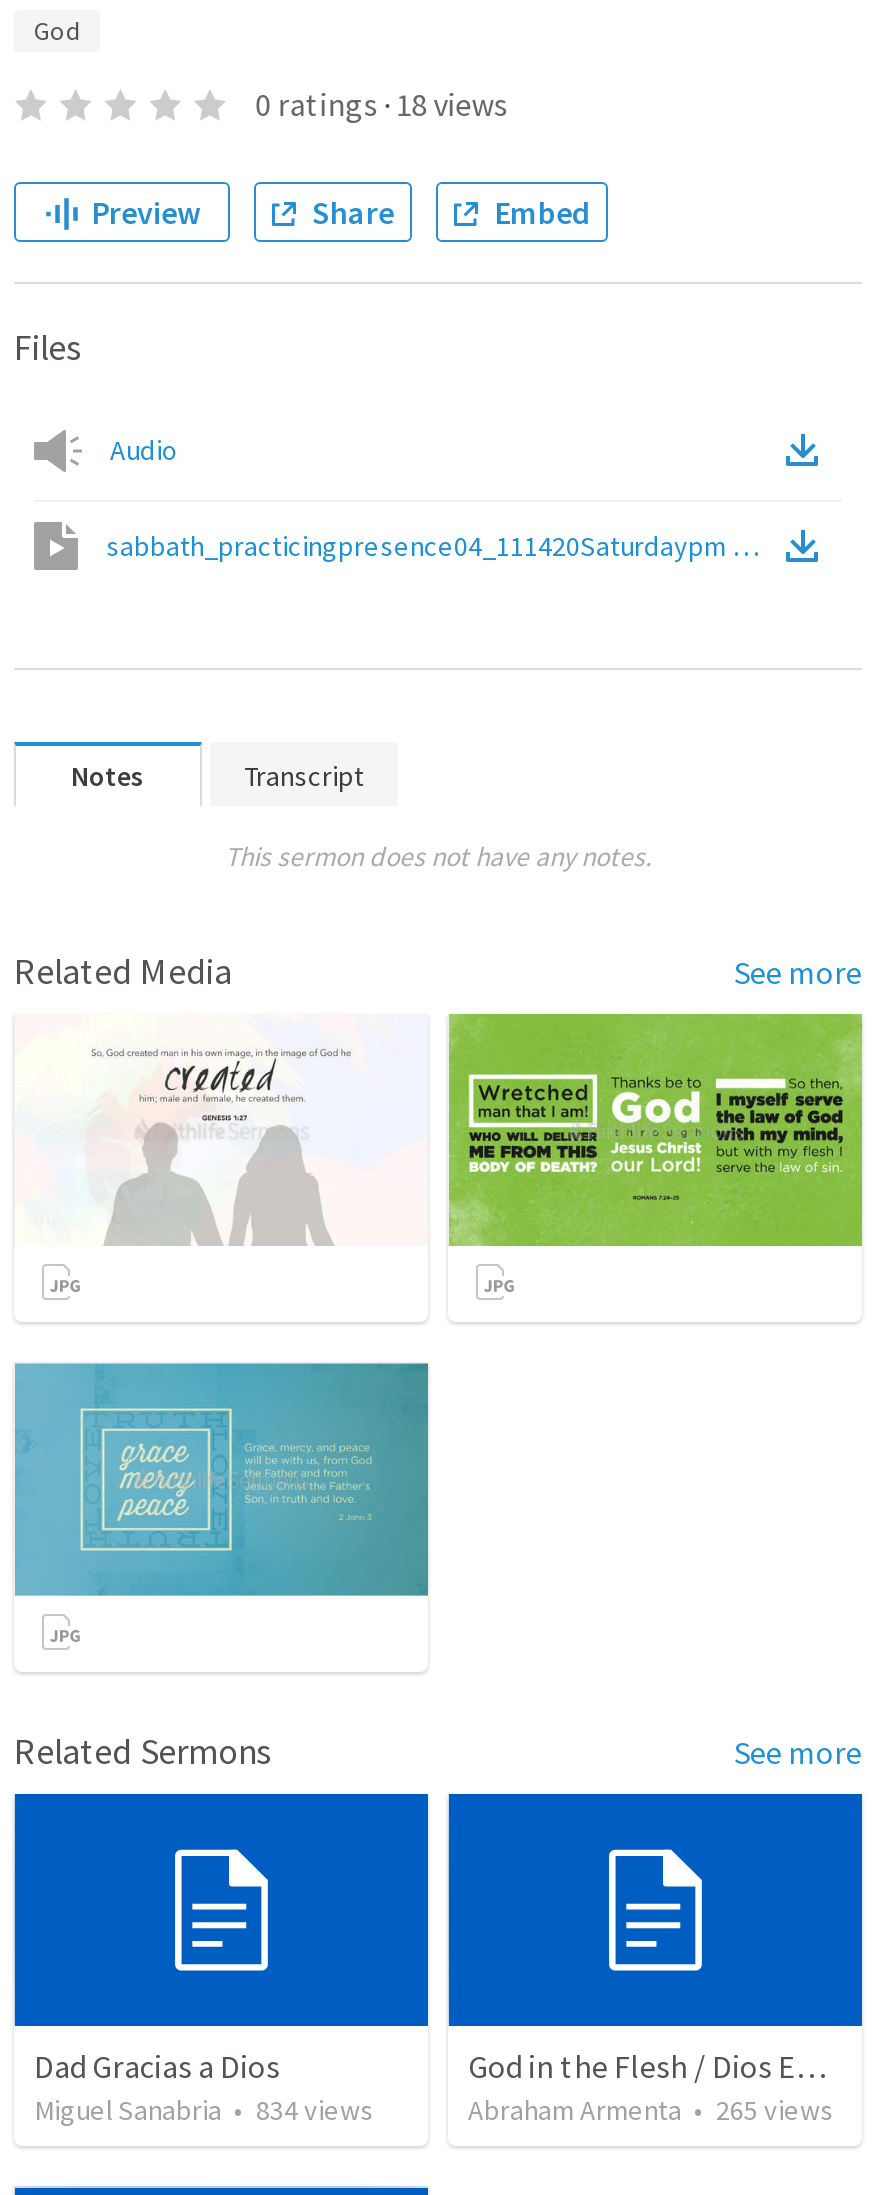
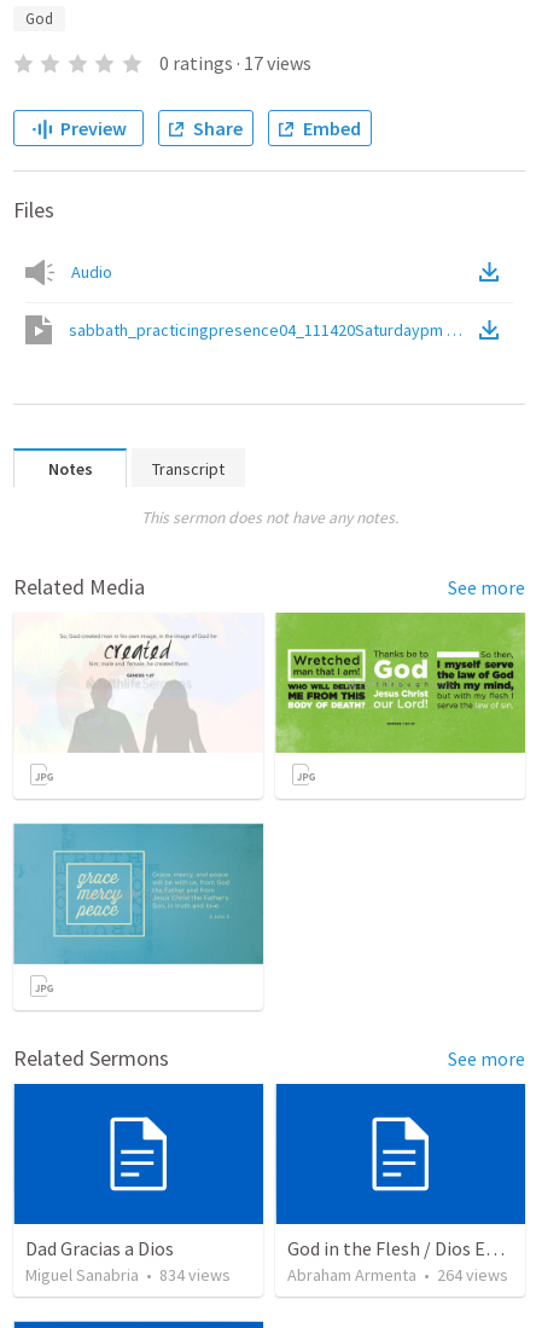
- 0 ratings · 18 views
+ 0 ratings · 17 views

- Abraham Armenta • 265 views
+ Abraham Armenta • 264 views
